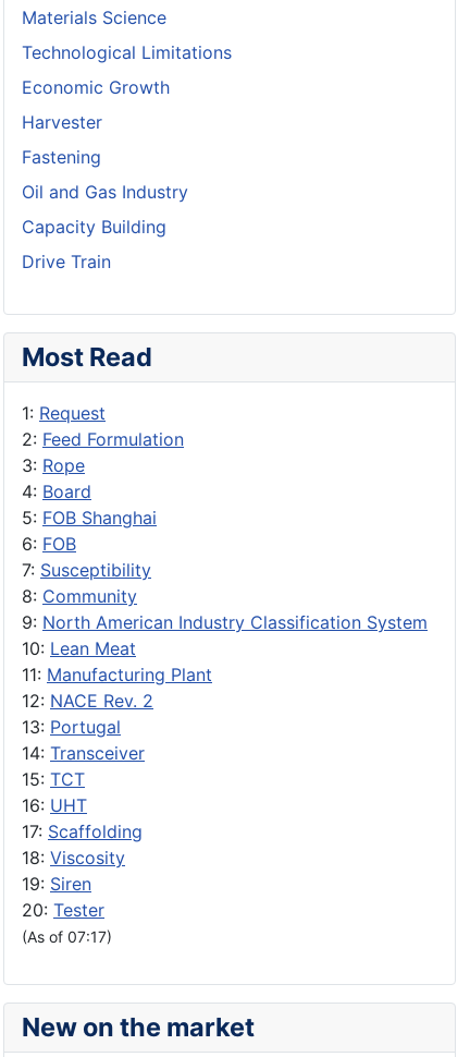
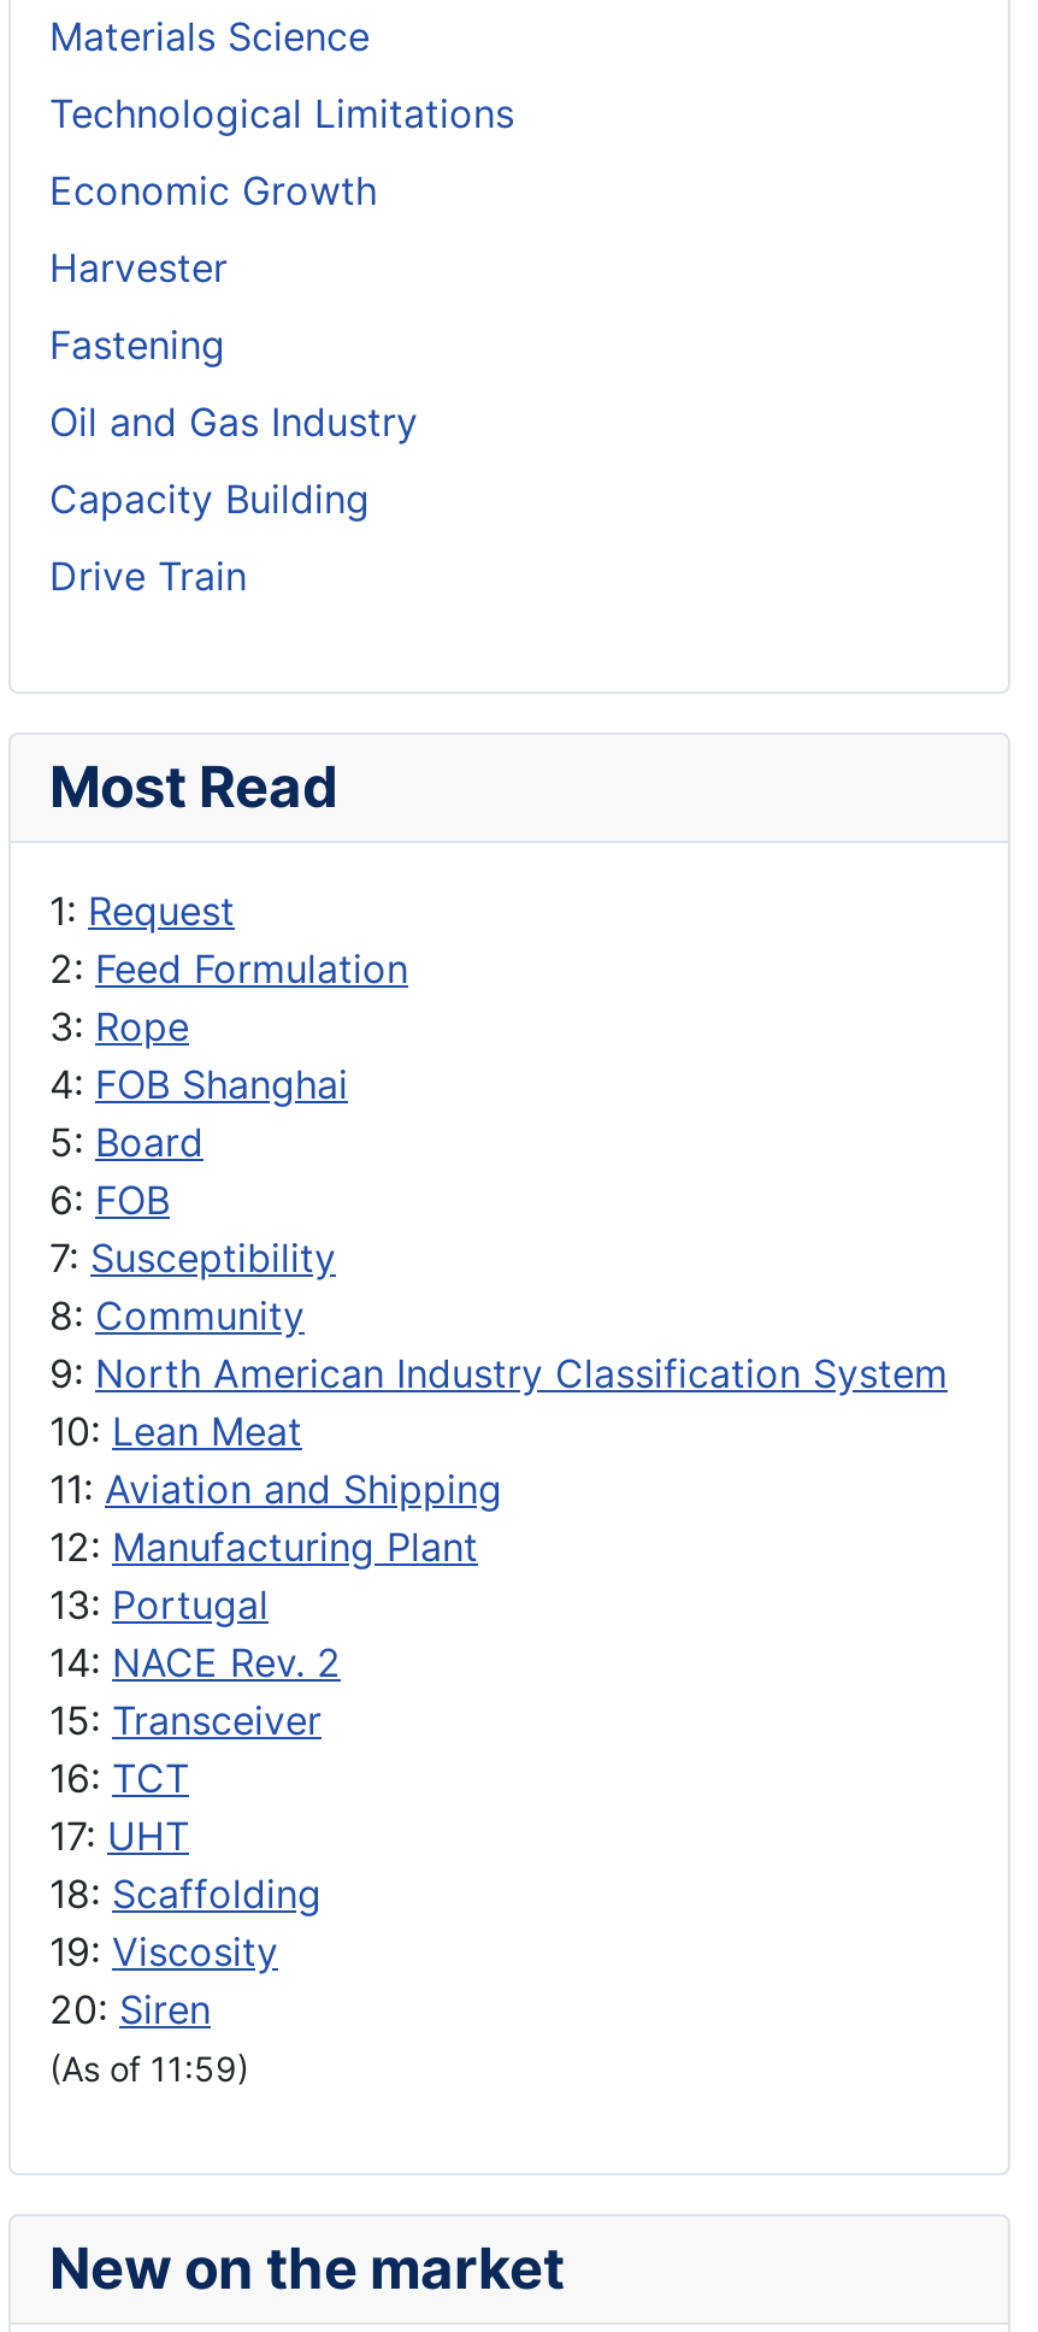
- 4: Board
- 5: FOB Shanghai
+ 4: FOB Shanghai
+ 5: Board

- 11: Manufacturing Plant
- 12: NACE Rev. 2
+ 11: Aviation and Shipping
+ 12: Manufacturing Plant

- 14: Transceiver
- 15: TCT
- 16: UHT
- 17: Scaffolding
- 18: Viscosity
- 19: Siren
- 20: Tester
- (As of 07:17)
+ 14: NACE Rev. 2
+ 15: Transceiver
+ 16: TCT
+ 17: UHT
+ 18: Scaffolding
+ 19: Viscosity
+ 20: Siren
+ (As of 11:59)
